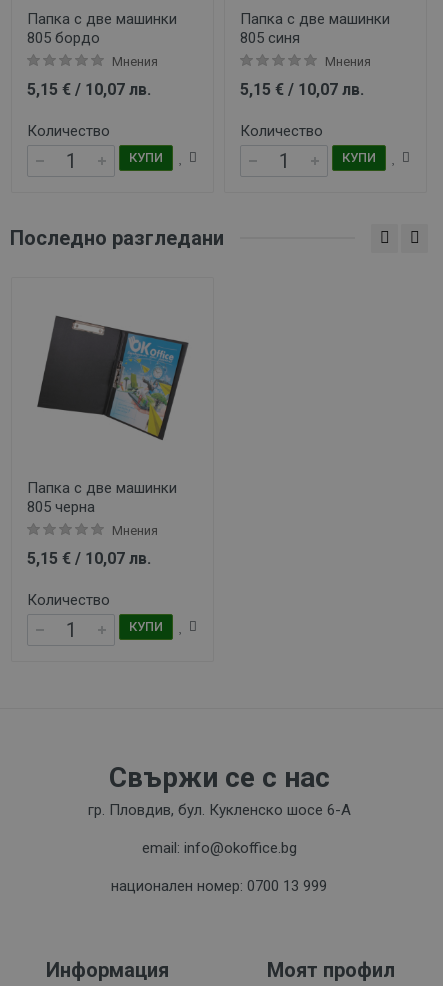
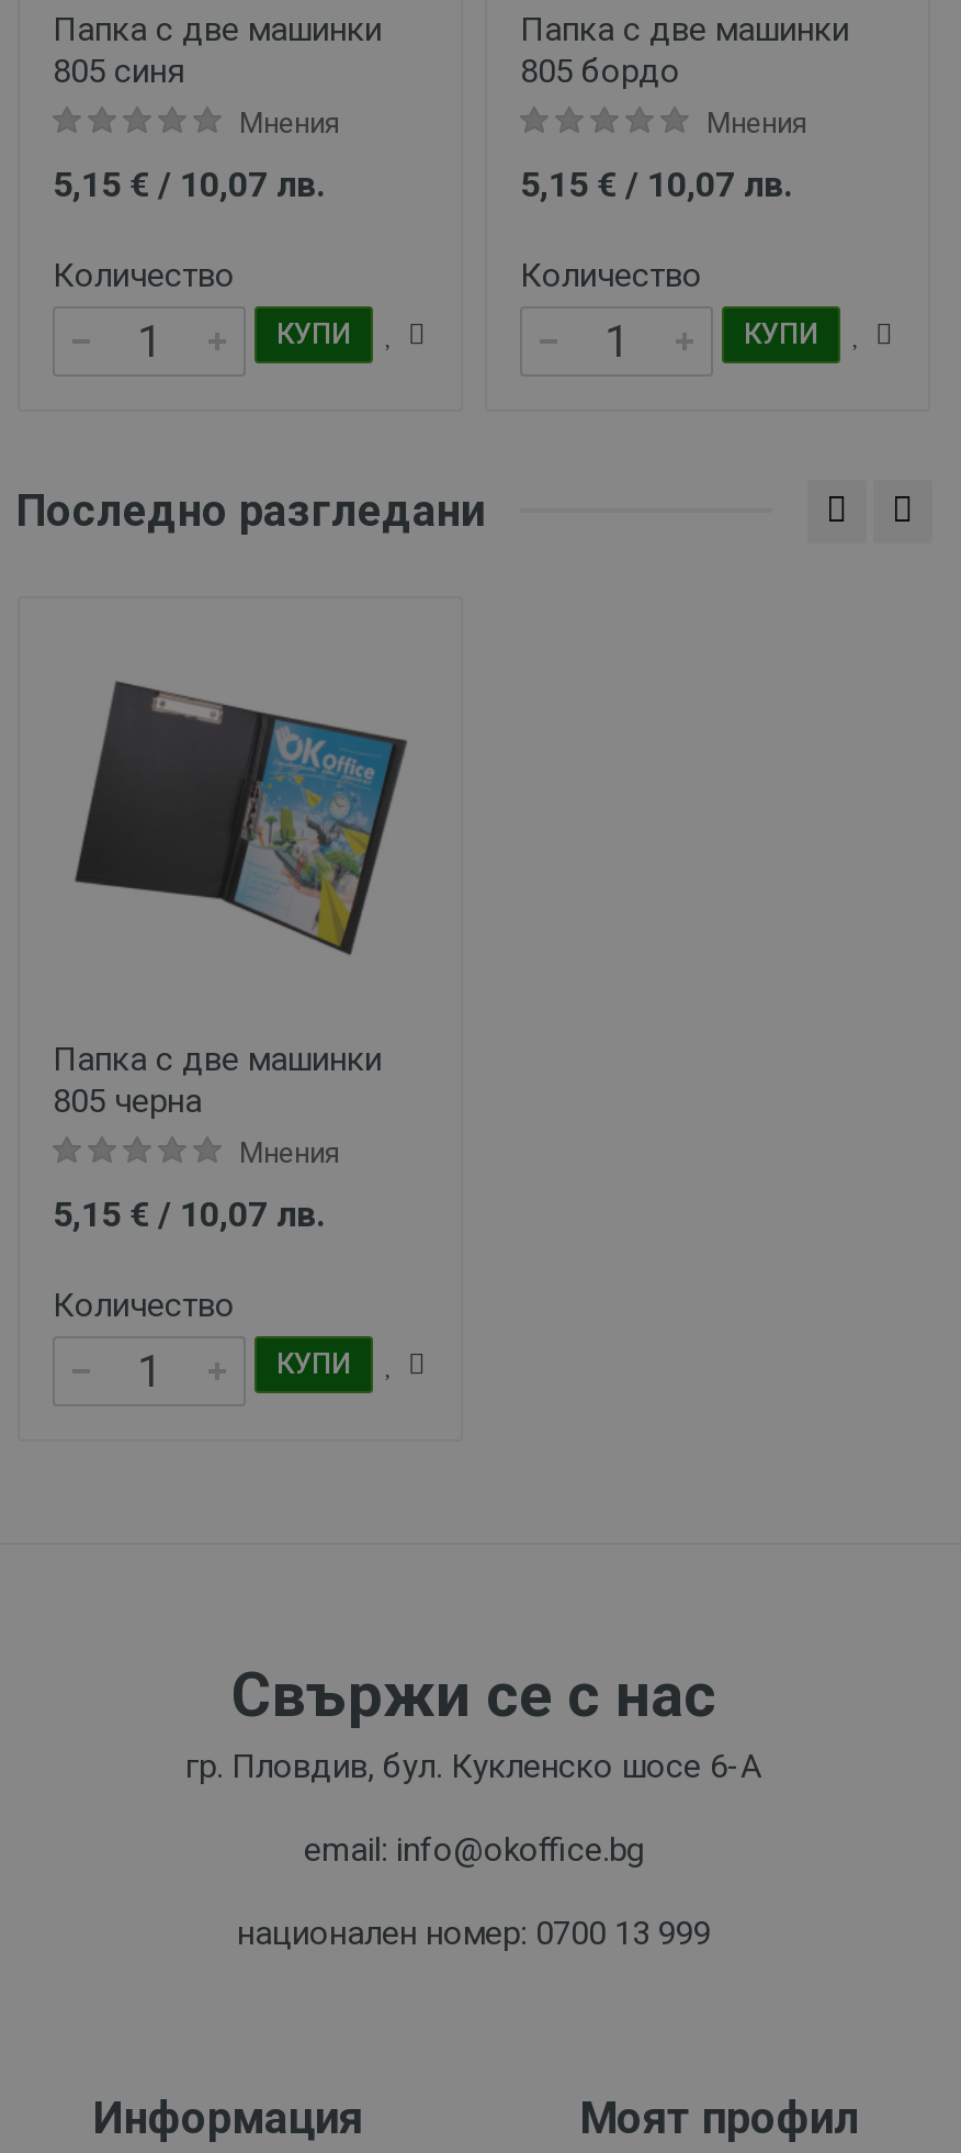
- 805 бордо
+ 805 синя

- 805 синя
+ 805 бордо
